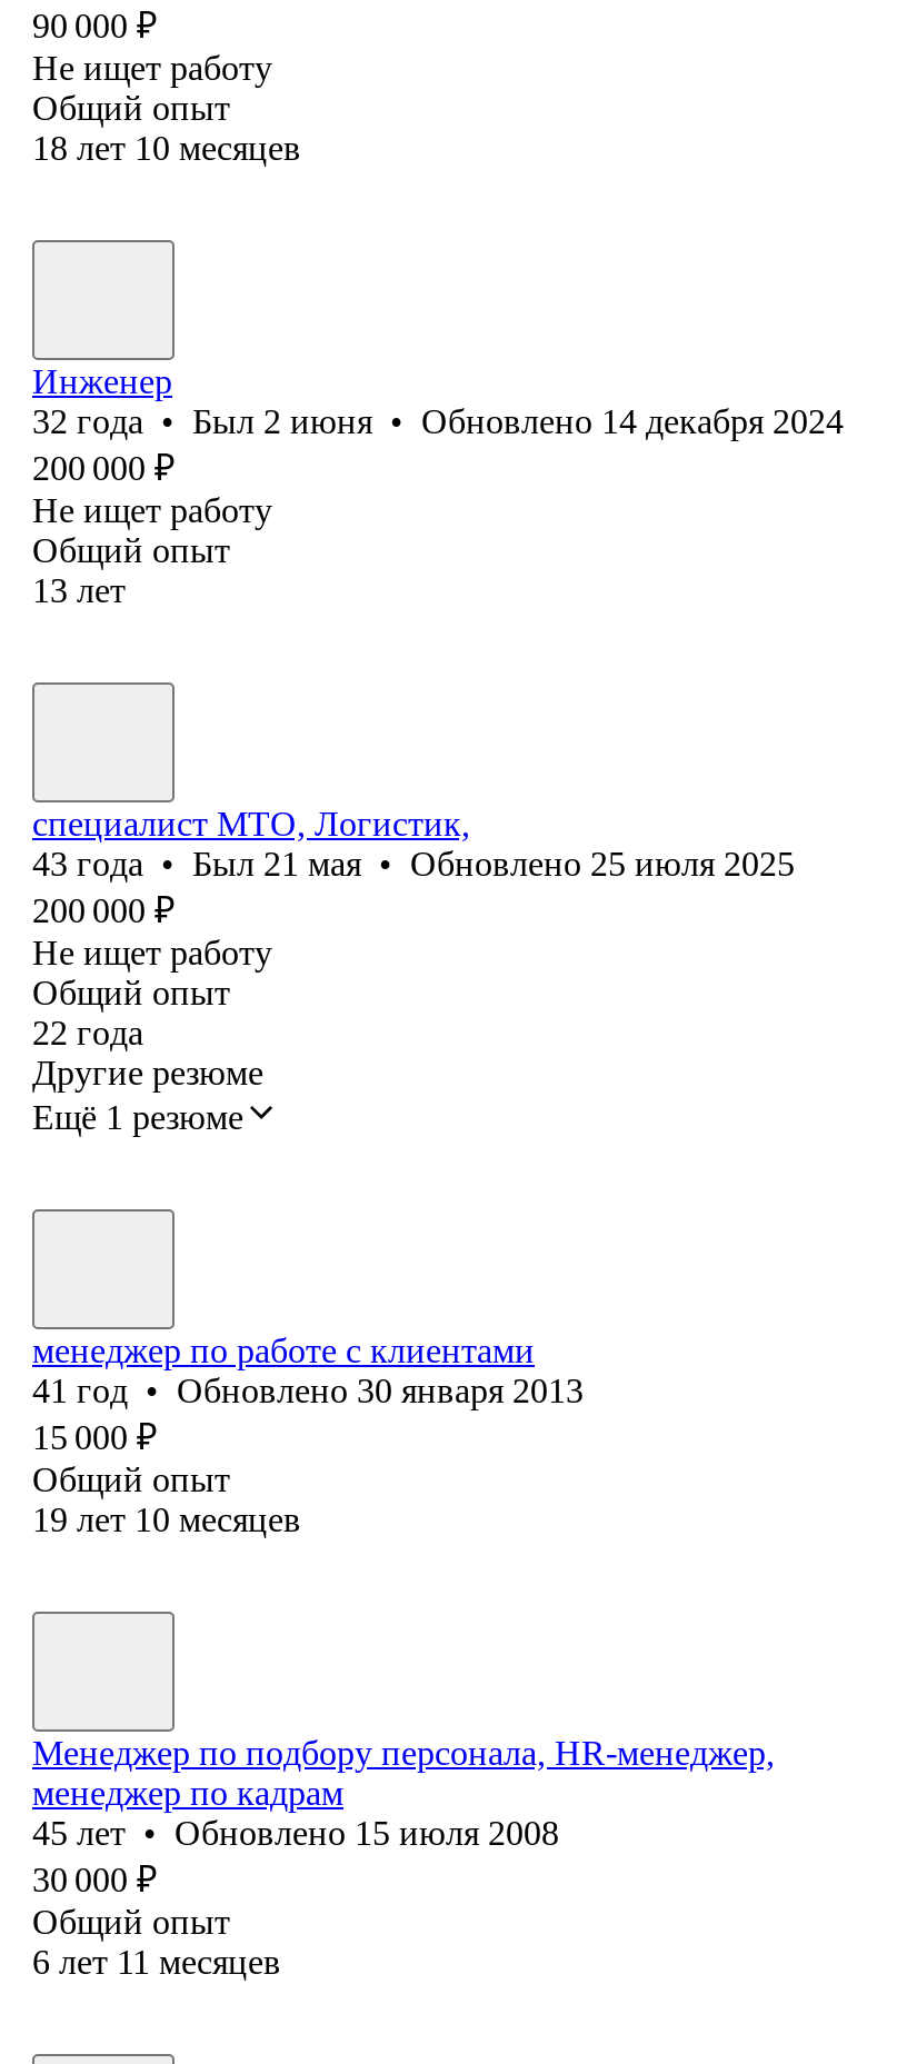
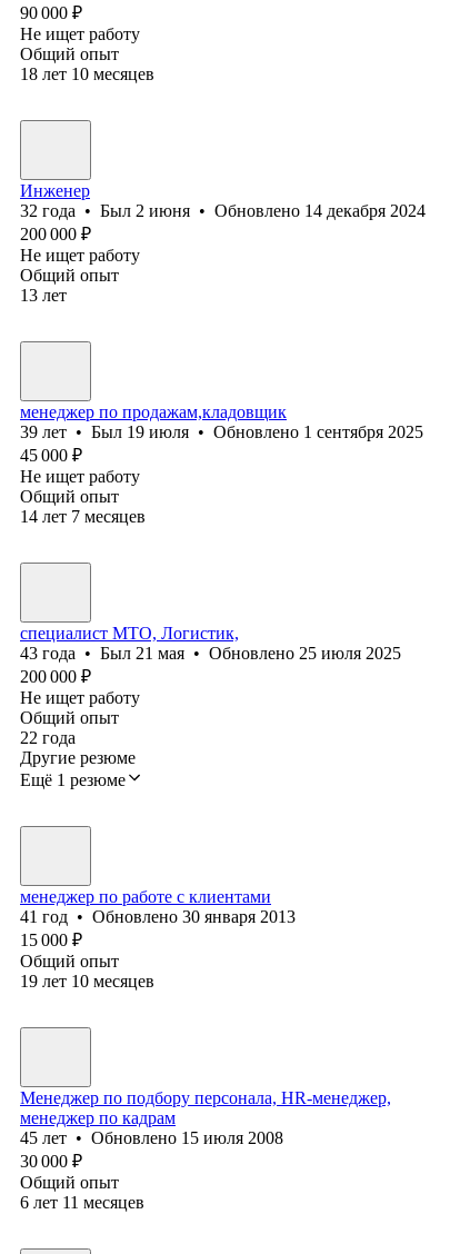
+ менеджер по продажам,кладовщик
+ 39 лет • Был 19 июля • Обновлено 1 сентября 2025
+ 45 000 ₽
+ Не ищет работу
+ Общий опыт
+ 14 лет 7 месяцев
